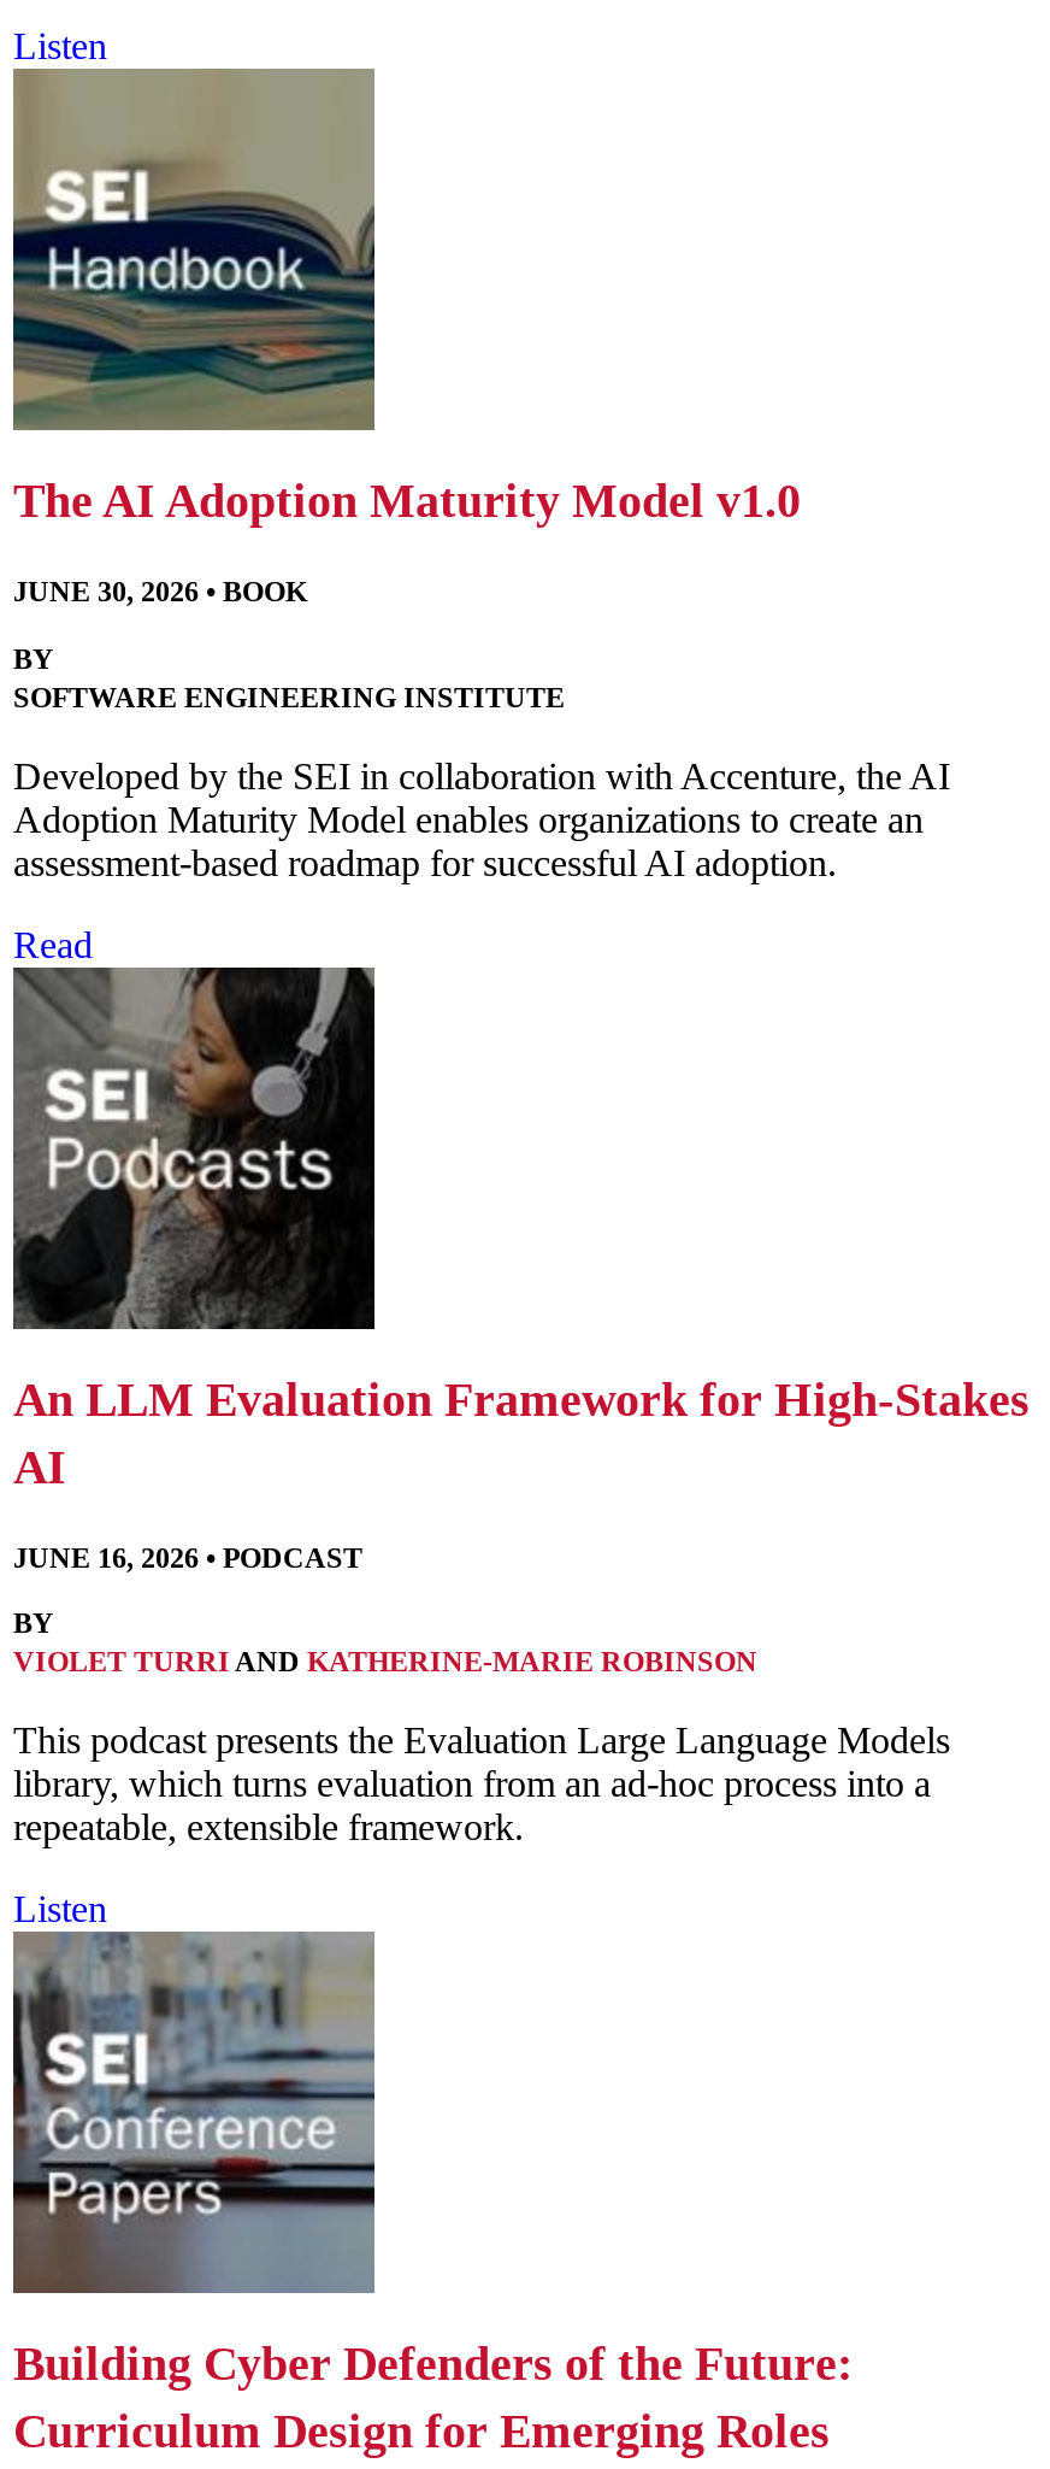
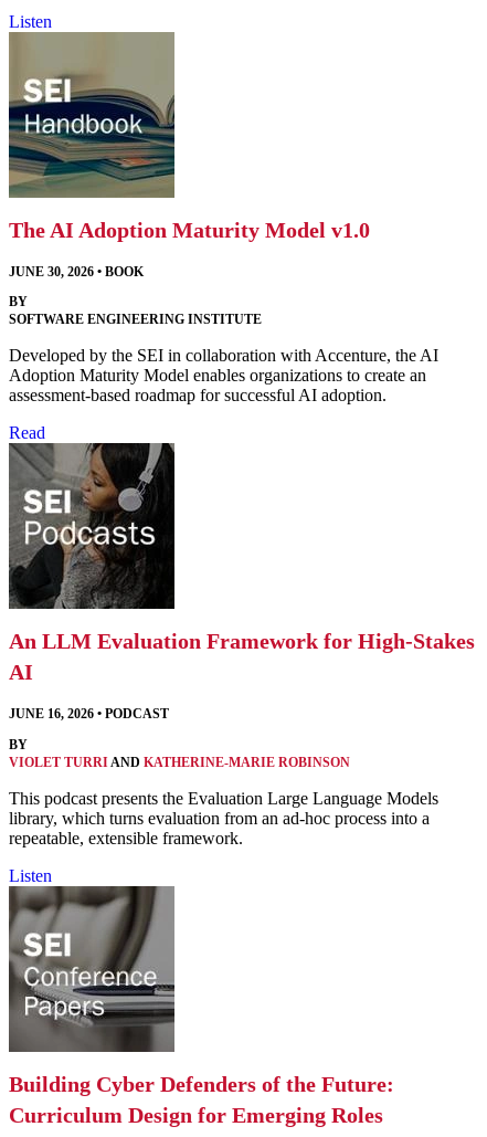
- [image]
+ [image]
